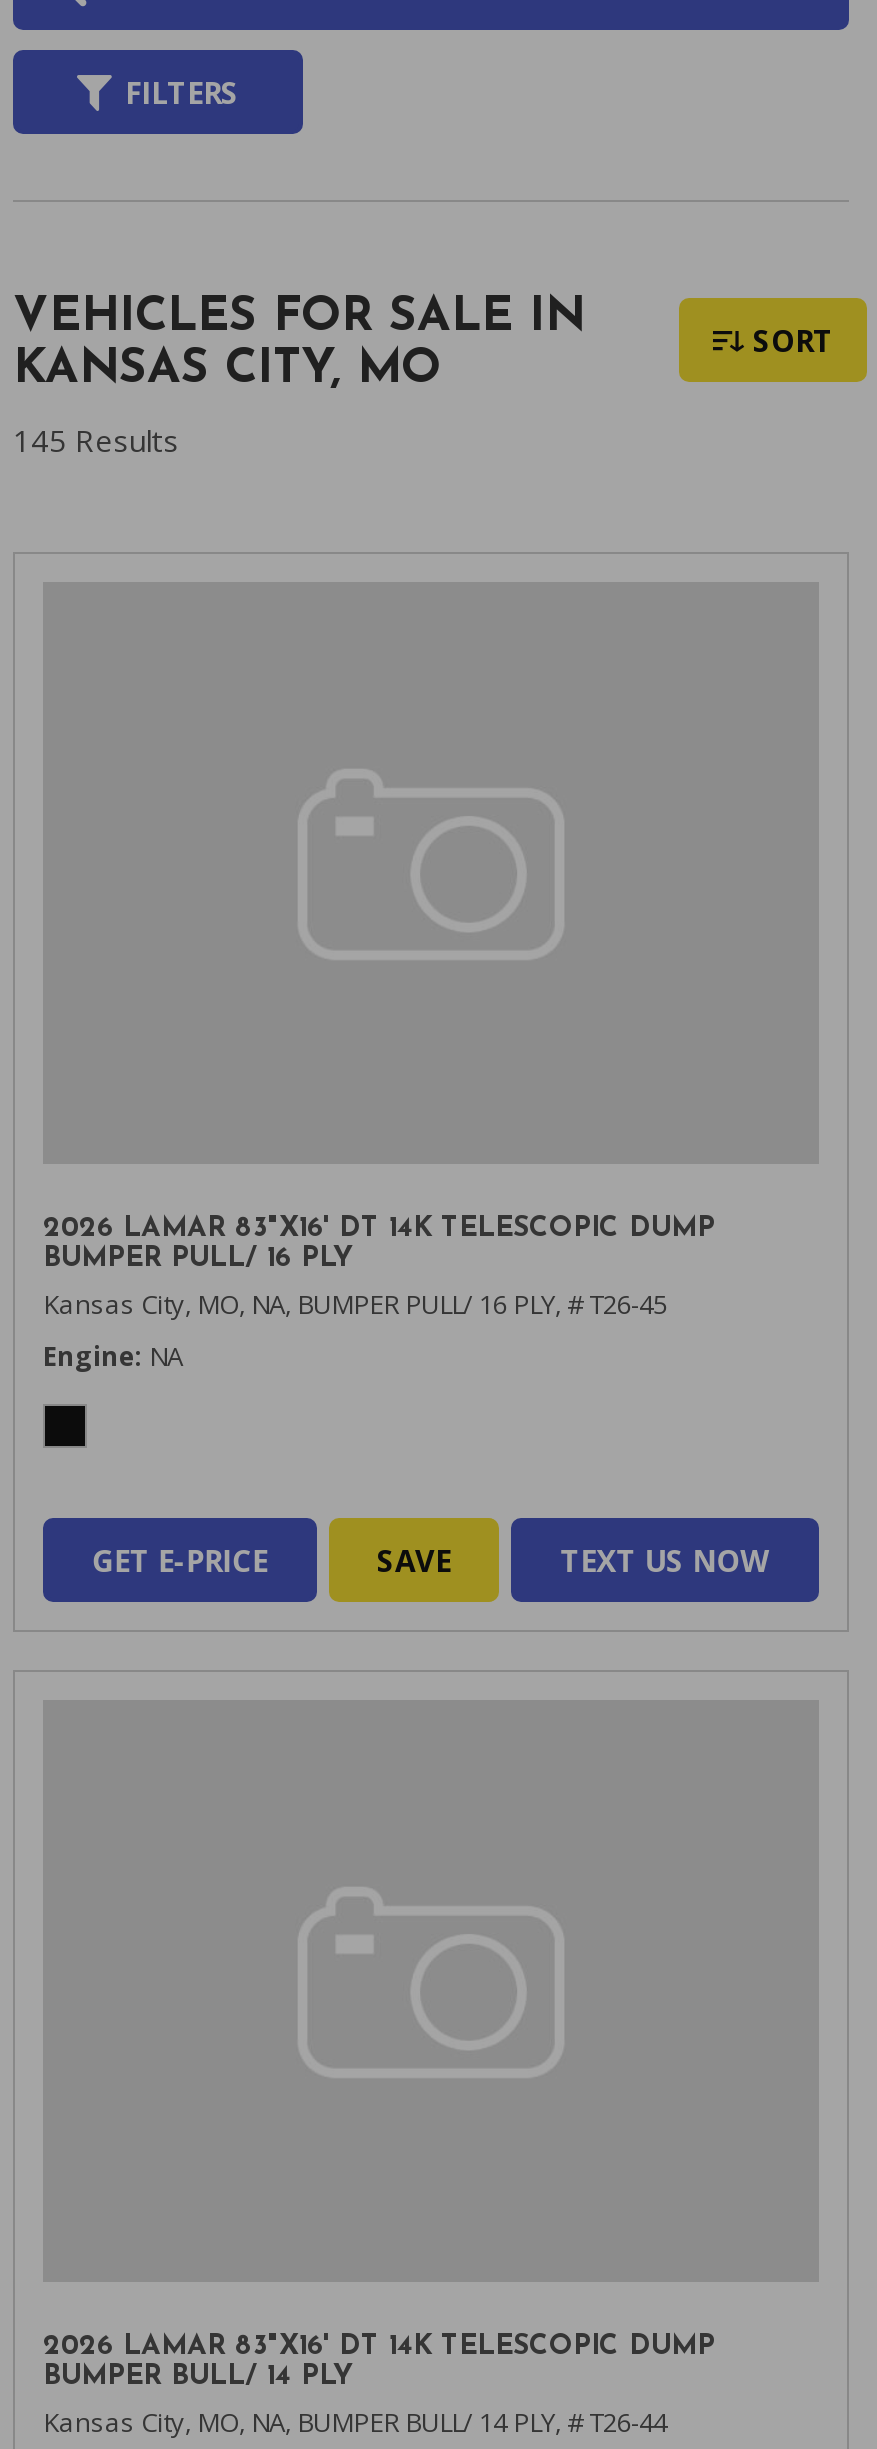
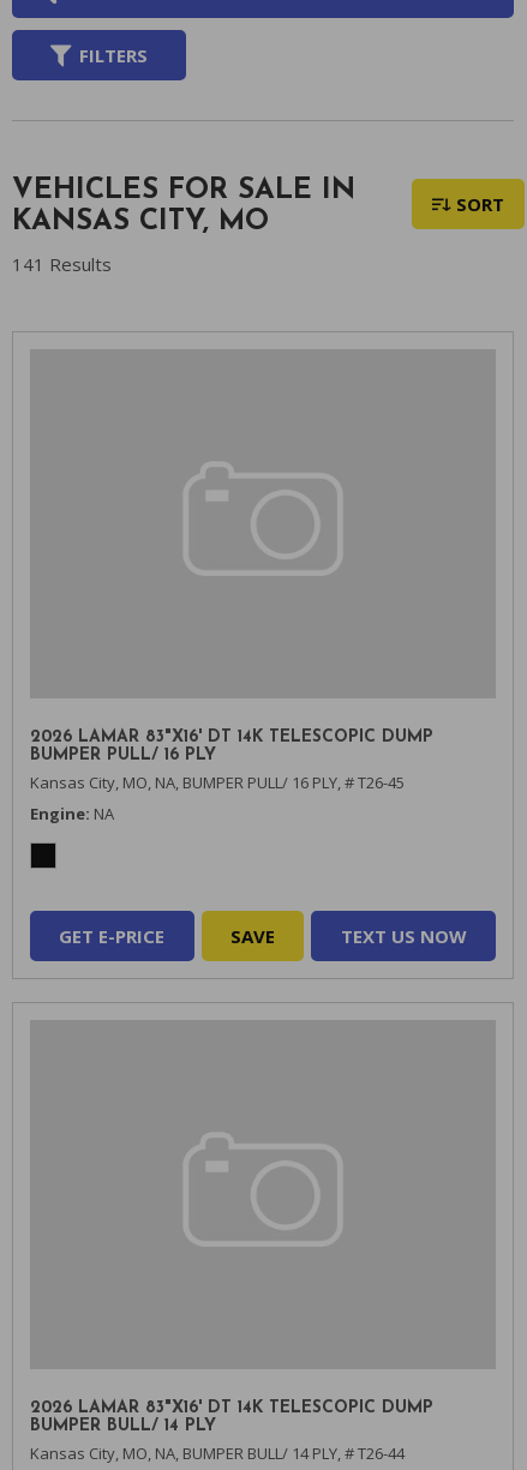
- 145 Results
+ 141 Results
